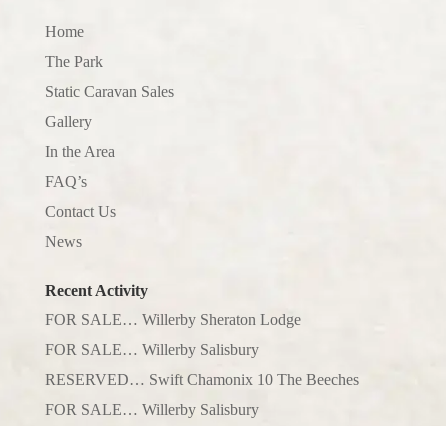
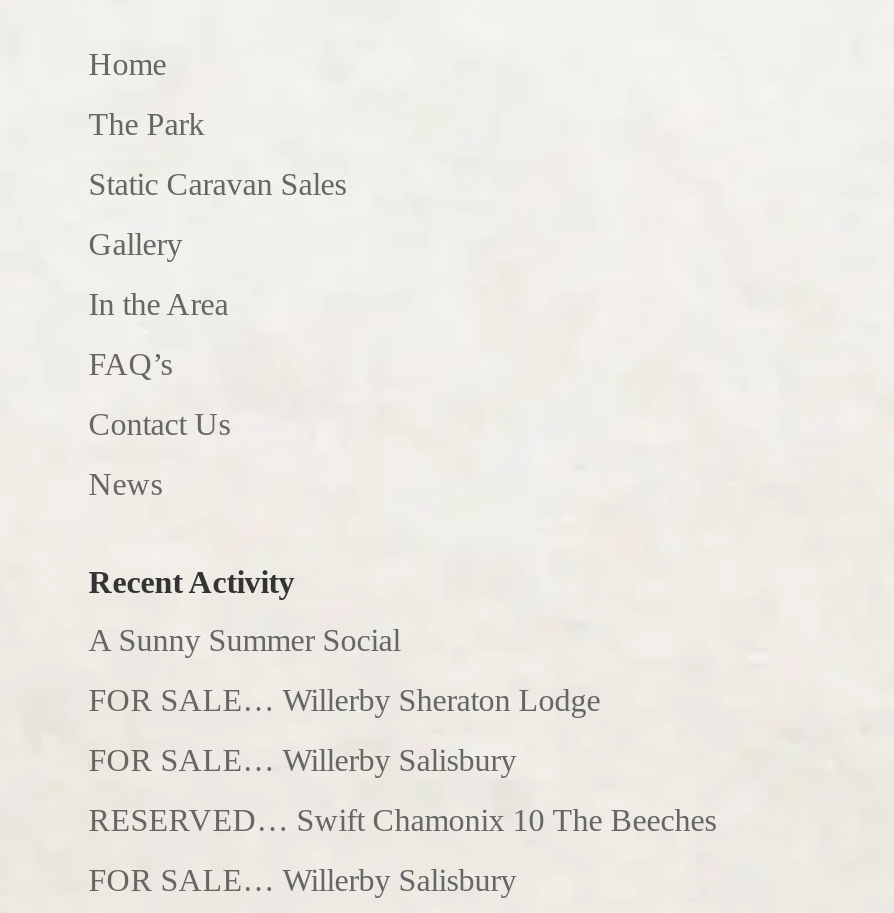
+ A Sunny Summer Social
